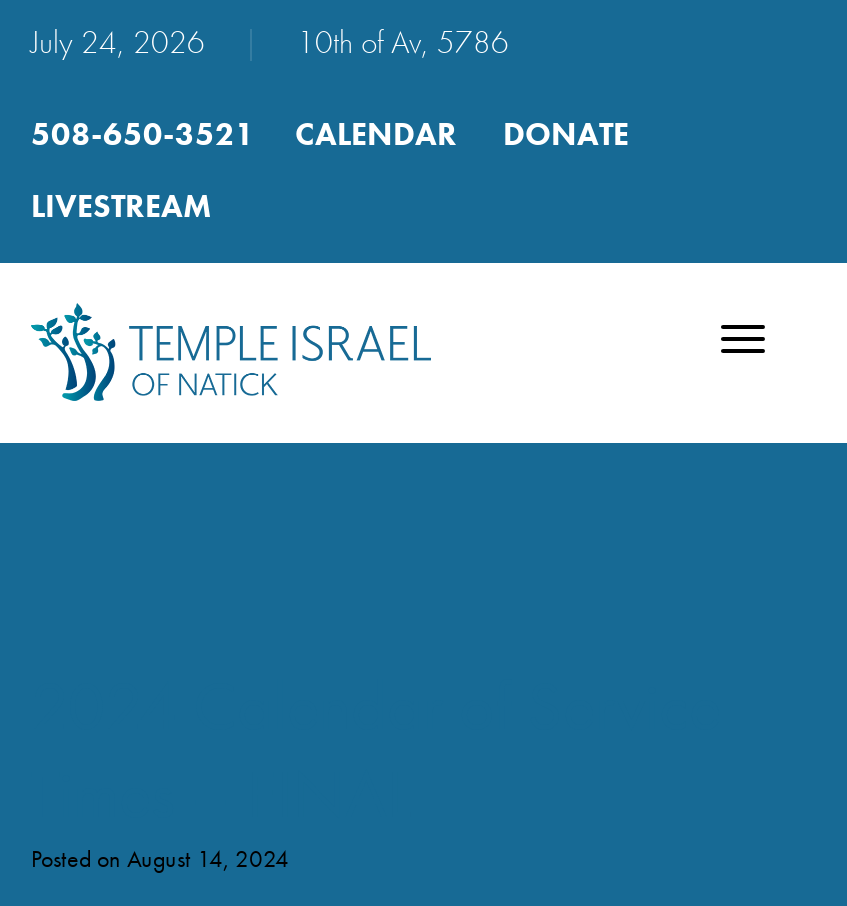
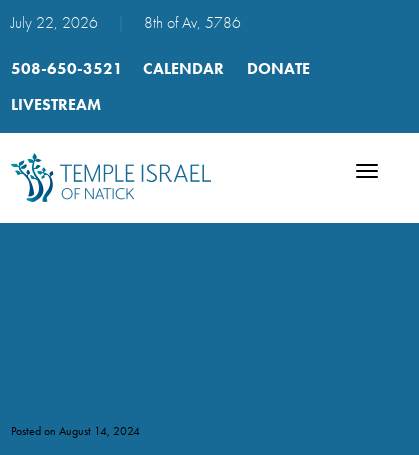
- July 24, 2026
+ July 22, 2026

- 10th of Av, 5786
+ 8th of Av, 5786
